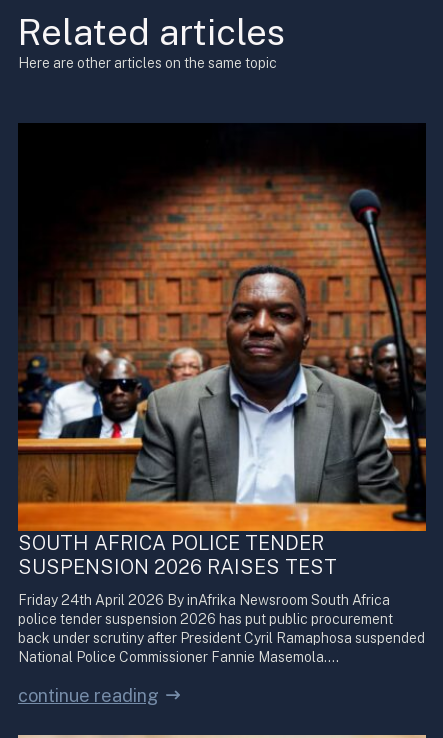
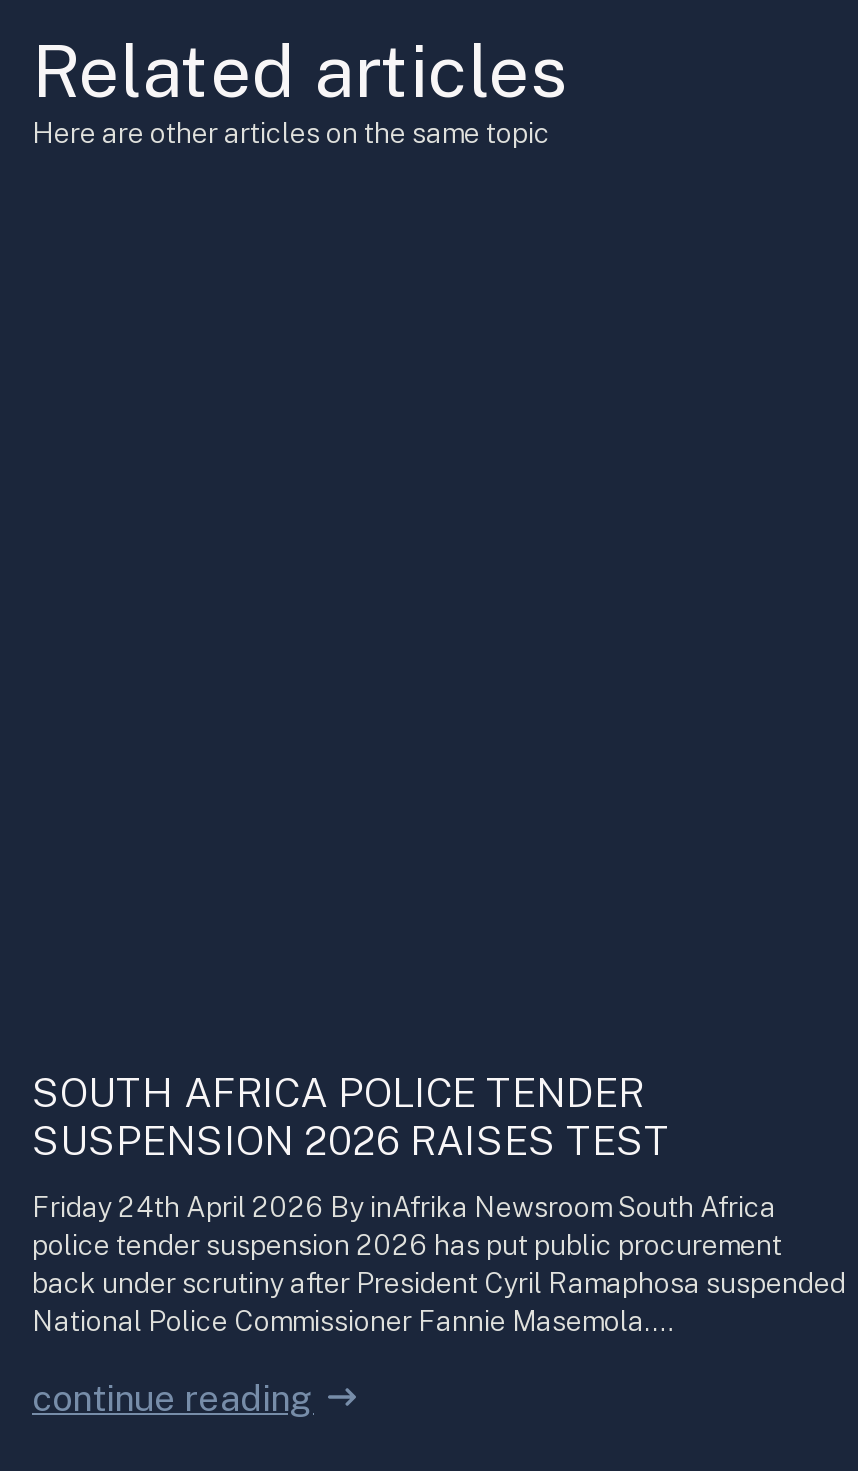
- [image]
